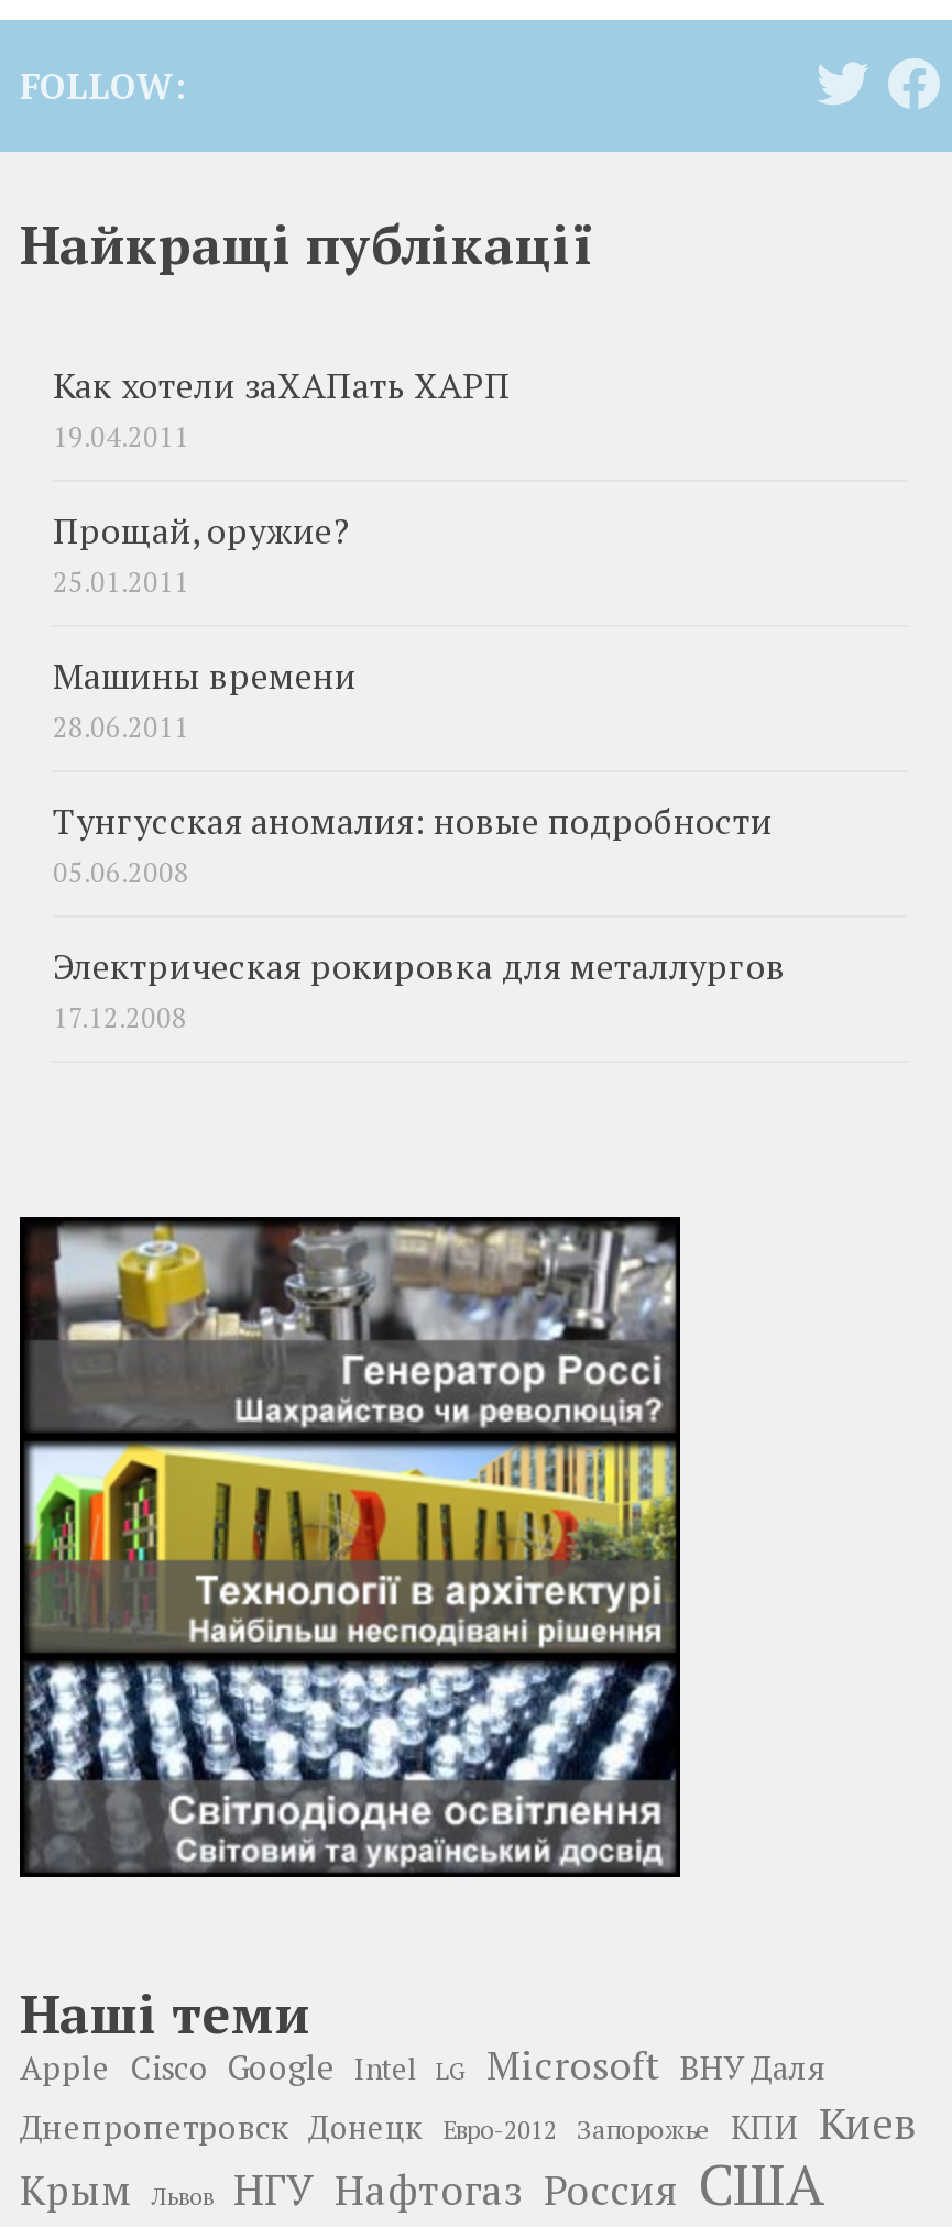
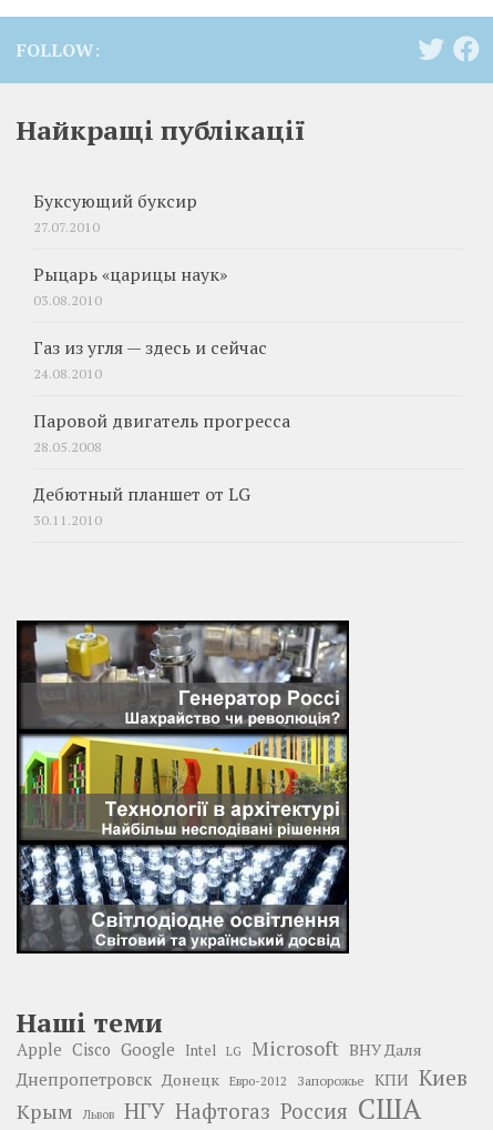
- Как хотели заХАПать ХАРП
- 19.04.2011
+ Буксующий буксир
+ 27.07.2010

- Прощай, оружие?
- 25.01.2011
+ Рыцарь «царицы наук»
+ 03.08.2010

- Машины времени
- 28.06.2011
+ Газ из угля — здесь и сейчас
+ 24.08.2010

- Тунгусская аномалия: новые подробности
- 05.06.2008
+ Паровой двигатель прогресса
+ 28.05.2008

- Электрическая рокировка для металлургов
- 17.12.2008
+ Дебютный планшет от LG
+ 30.11.2010
